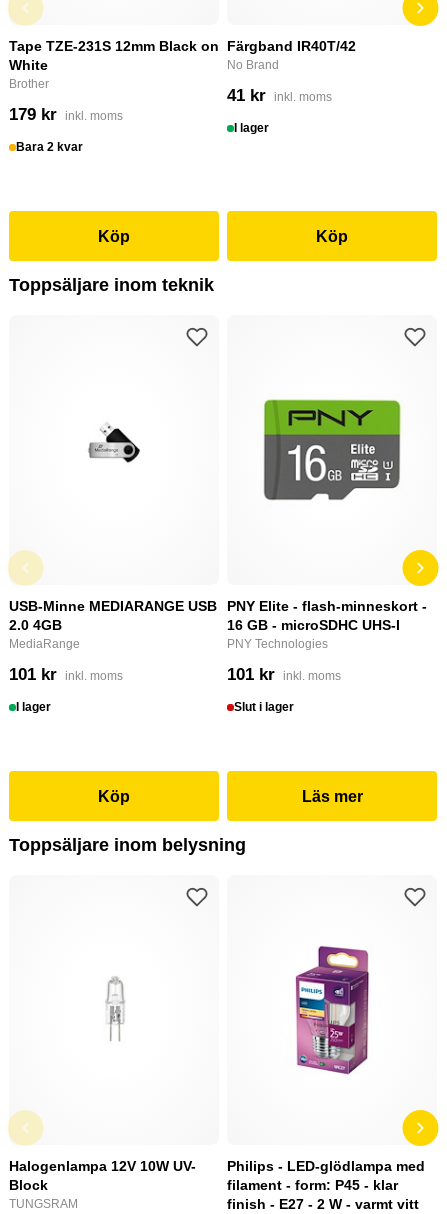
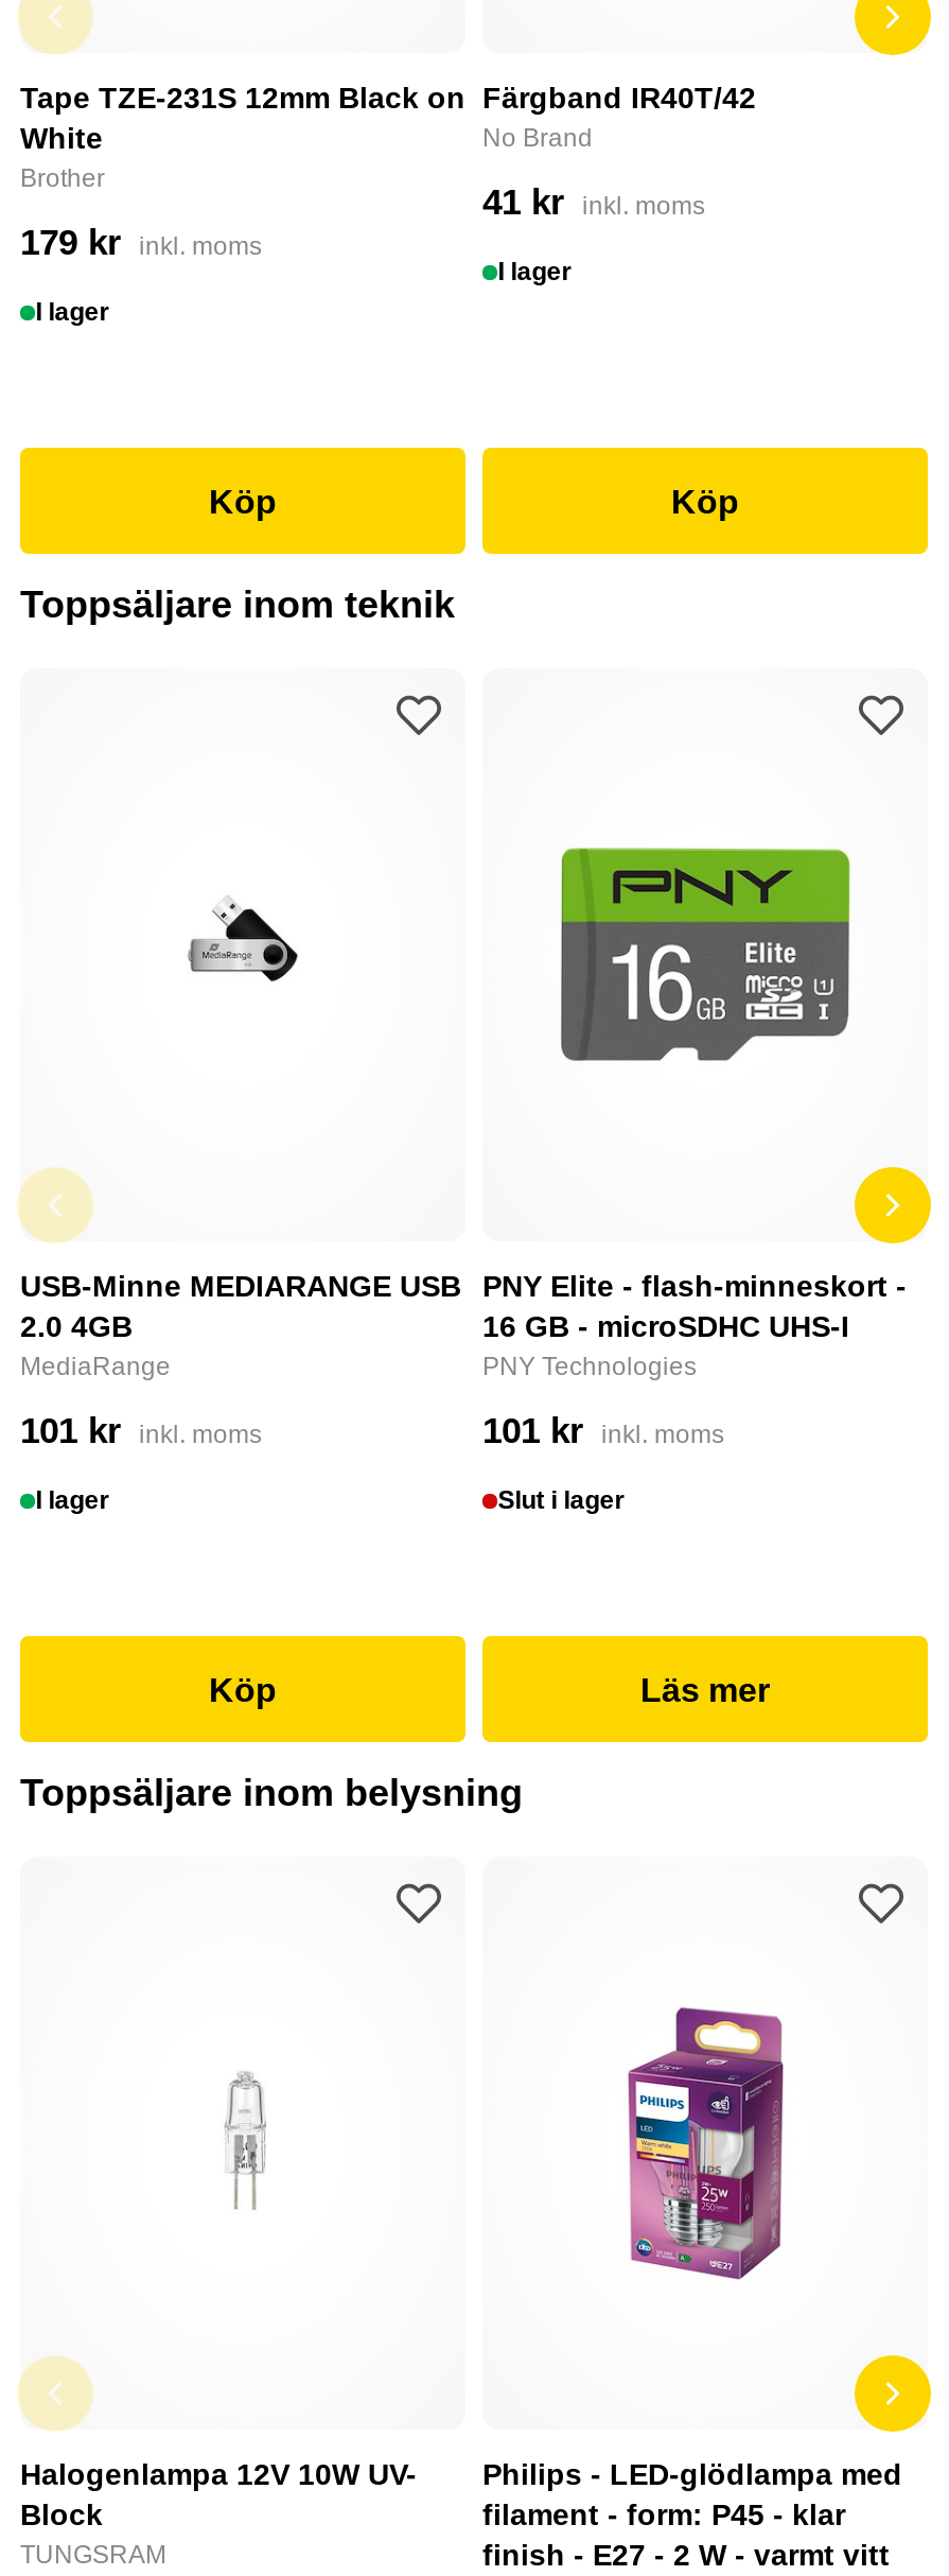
- Bara 2 kvar
+ I lager
